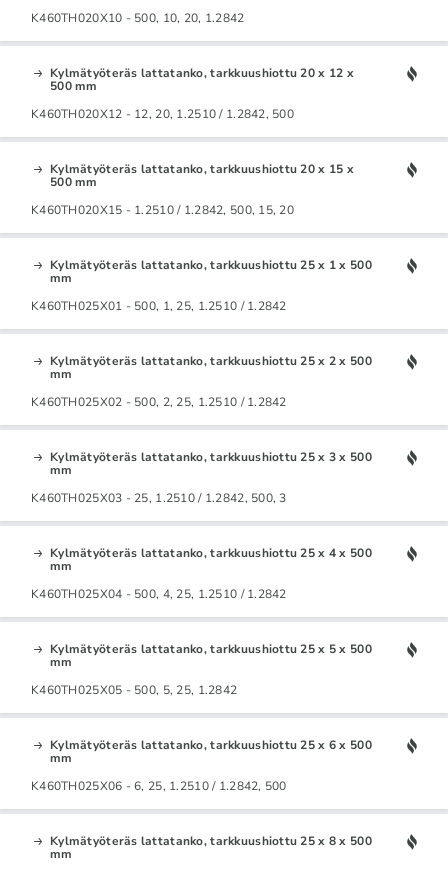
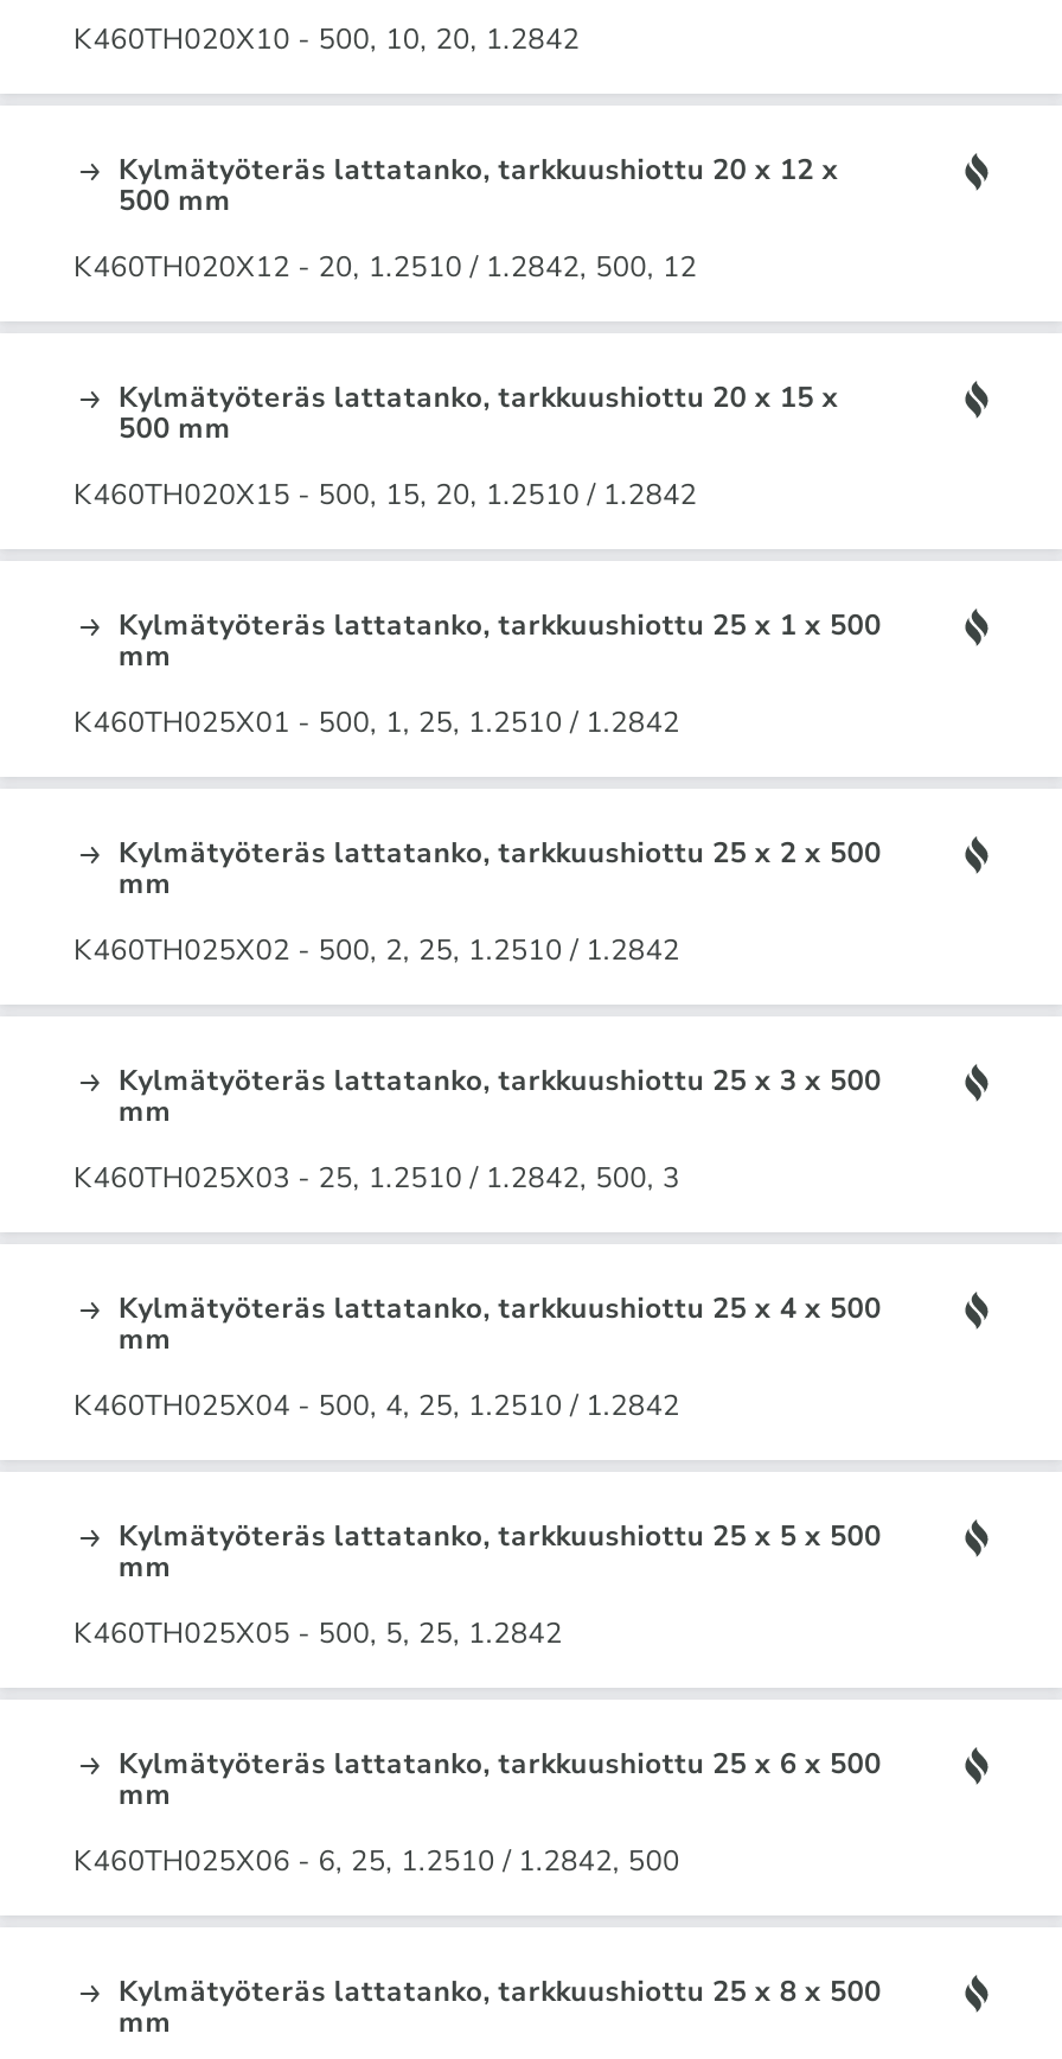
- K460TH020X12 - 12, 20, 1.2510 / 1.2842, 500
+ K460TH020X12 - 20, 1.2510 / 1.2842, 500, 12

- K460TH020X15 - 1.2510 / 1.2842, 500, 15, 20
+ K460TH020X15 - 500, 15, 20, 1.2510 / 1.2842
